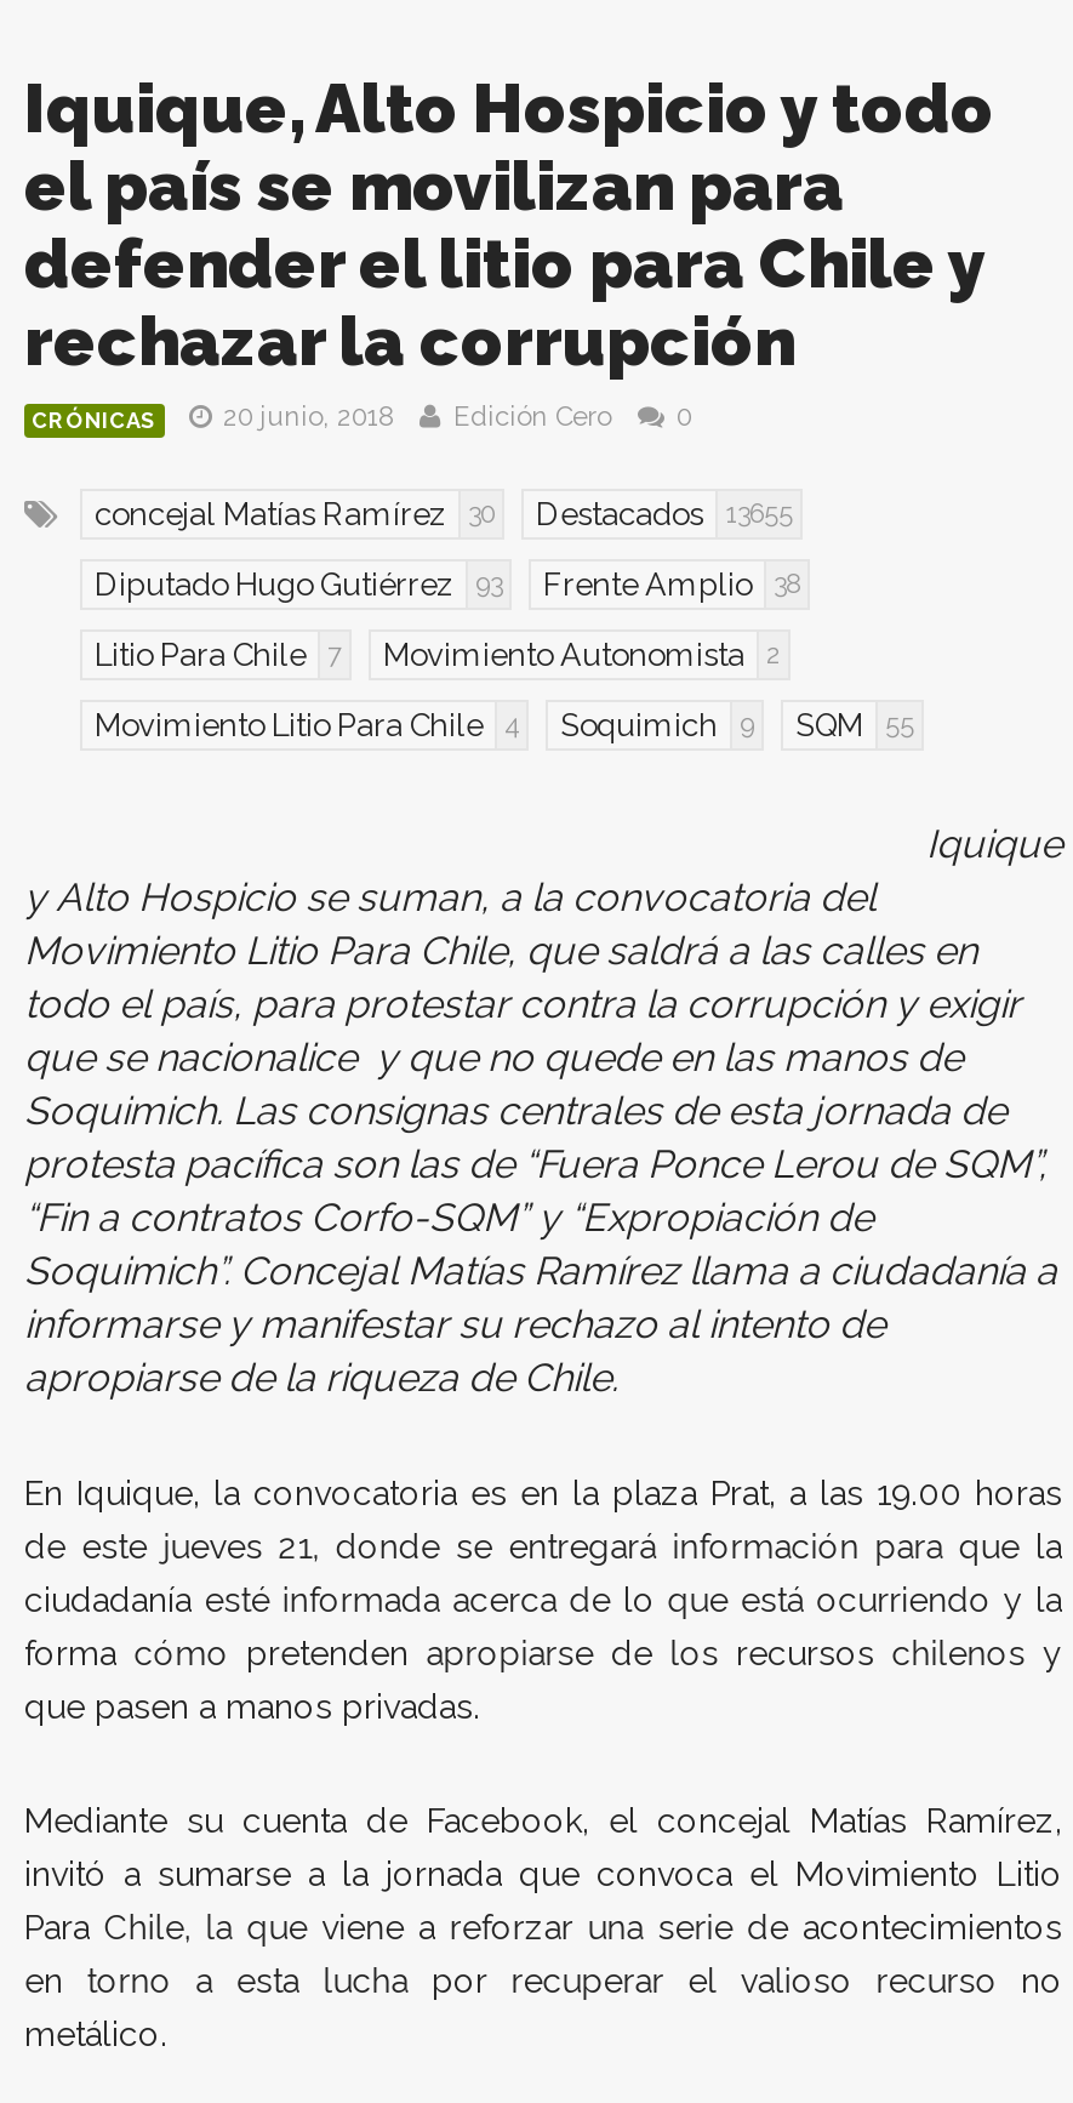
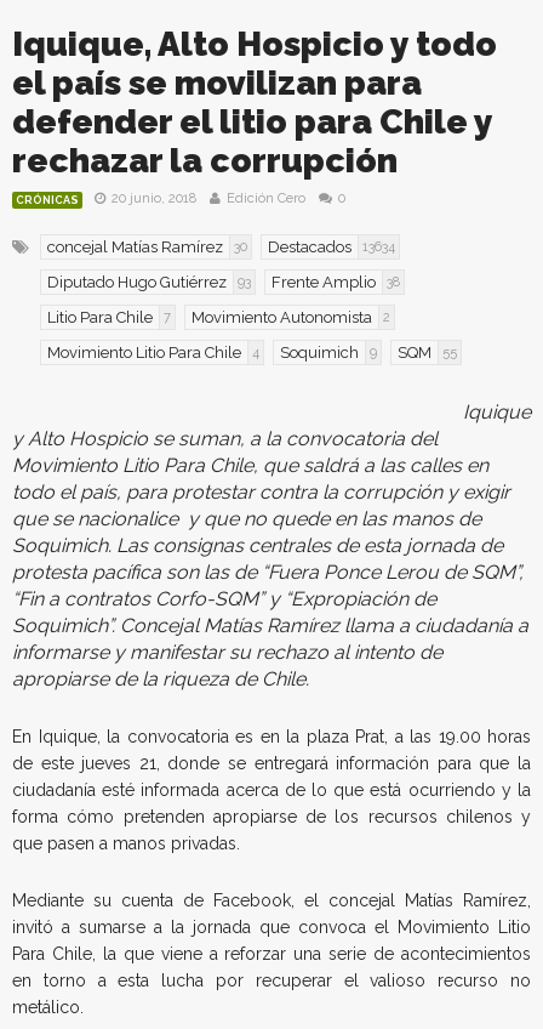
- concejal Matías Ramírez 30 Destacados 13655
+ concejal Matías Ramírez 30 Destacados 13634
